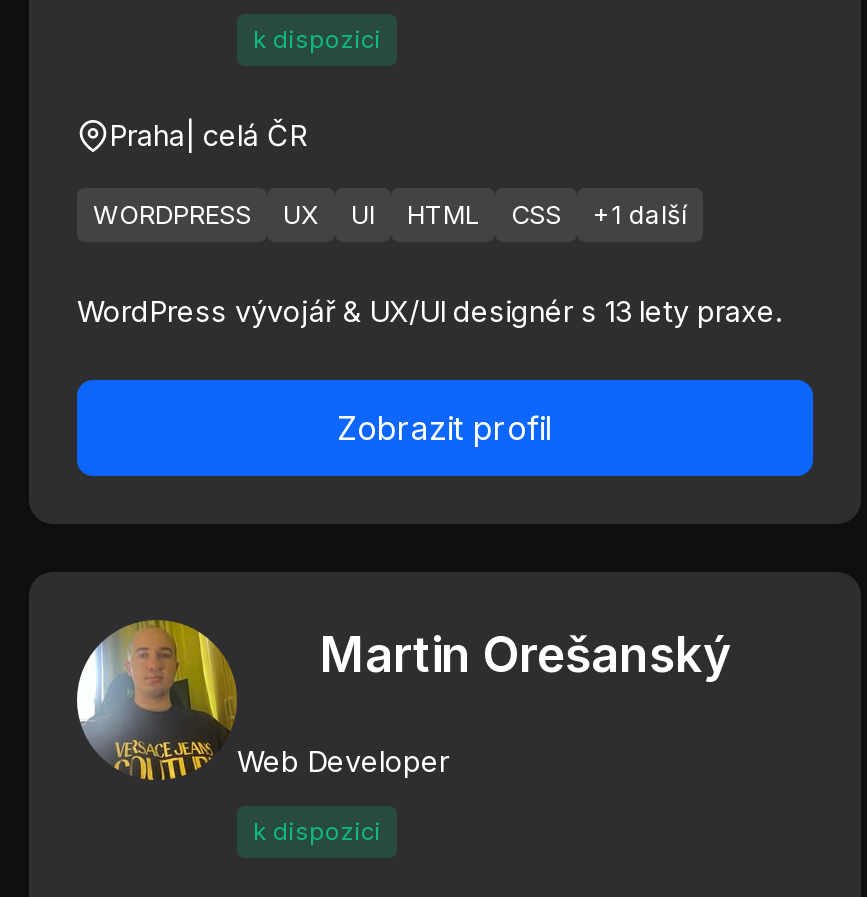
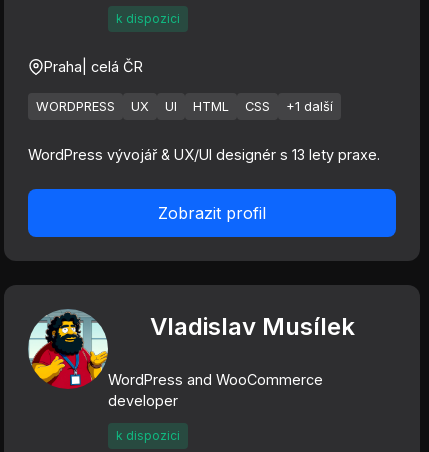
- [image]
- Web Developer
+ [image]
+ WordPress and WooCommerce
+ developer

- Martin Orešanský
+ Vladislav Musílek
